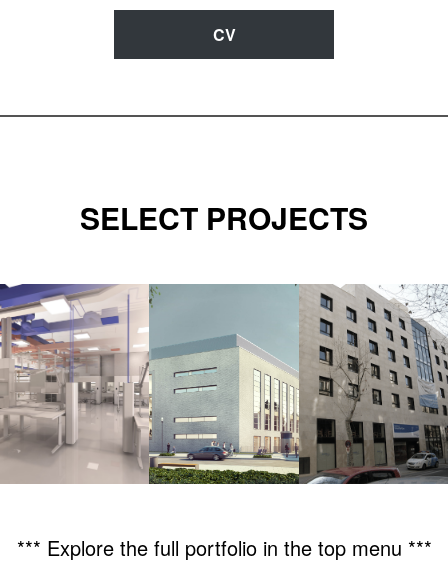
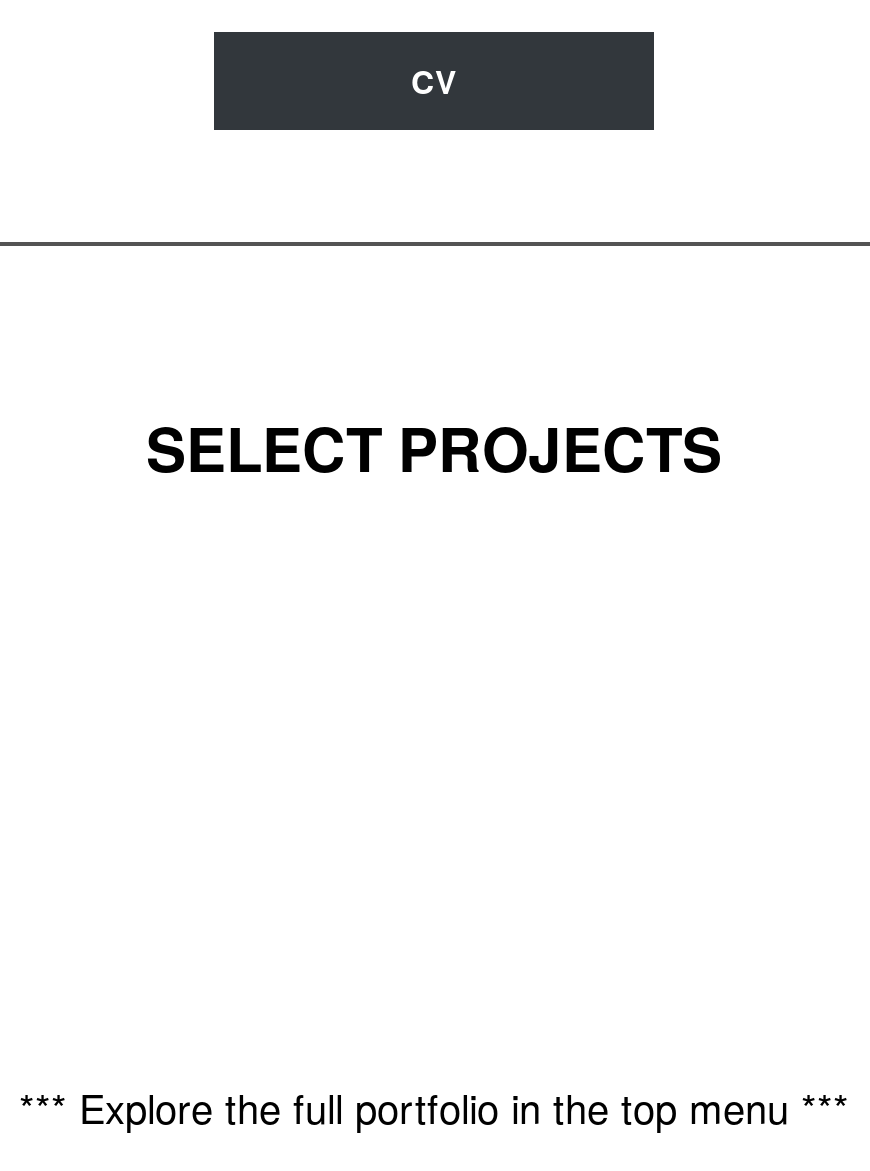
- [image]
